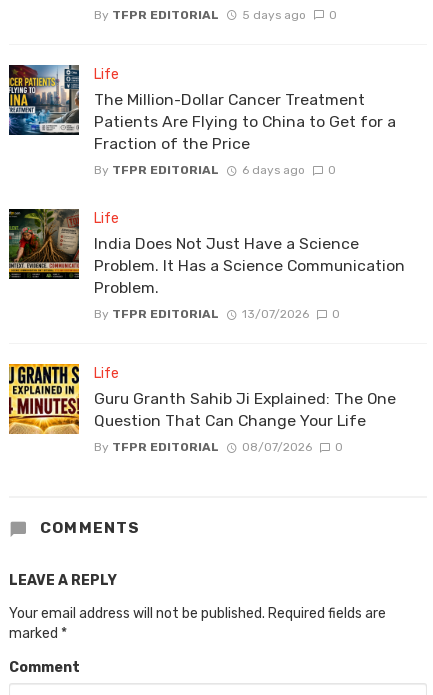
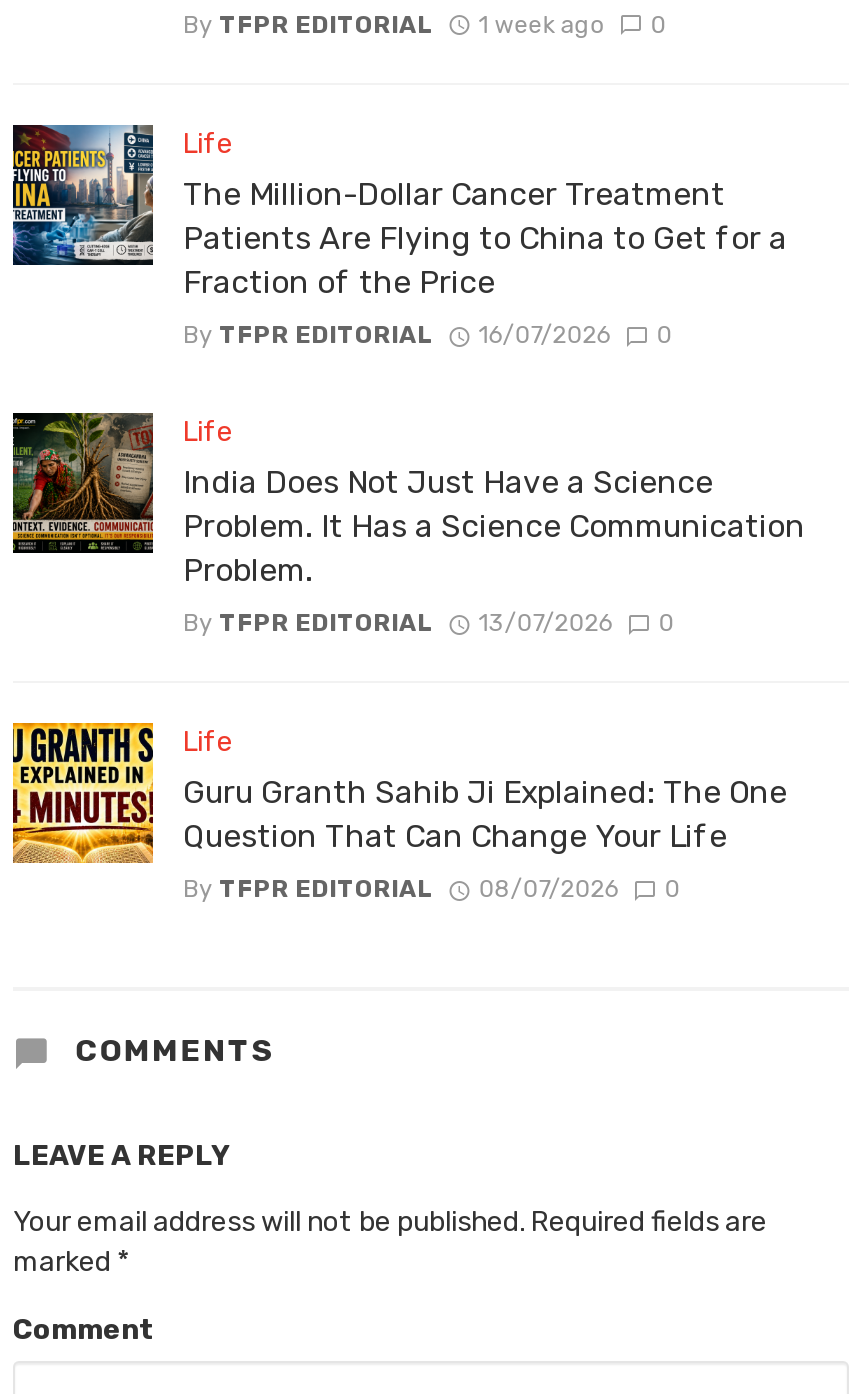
- By TFPR EDITORIAL 5 days ago 0
+ By TFPR EDITORIAL 1 week ago 0

- By TFPR EDITORIAL 6 days ago 0
+ By TFPR EDITORIAL 16/07/2026 0
